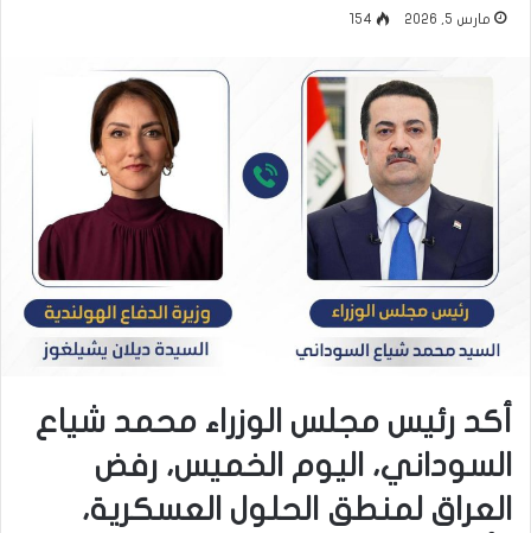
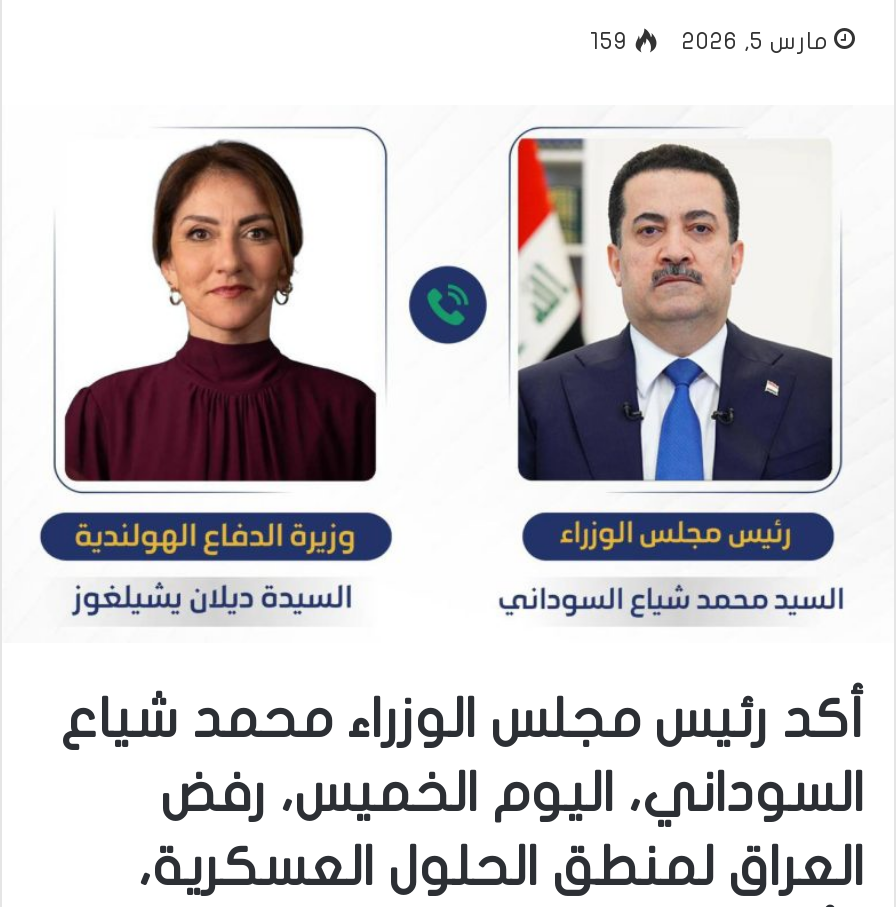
- 154
+ 159
